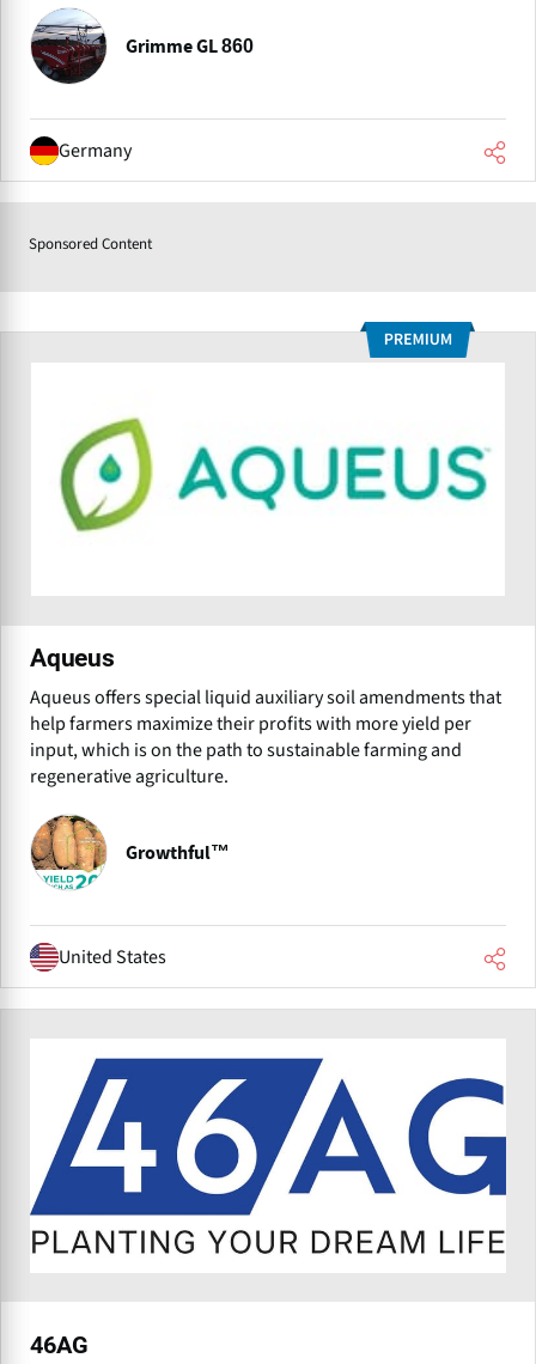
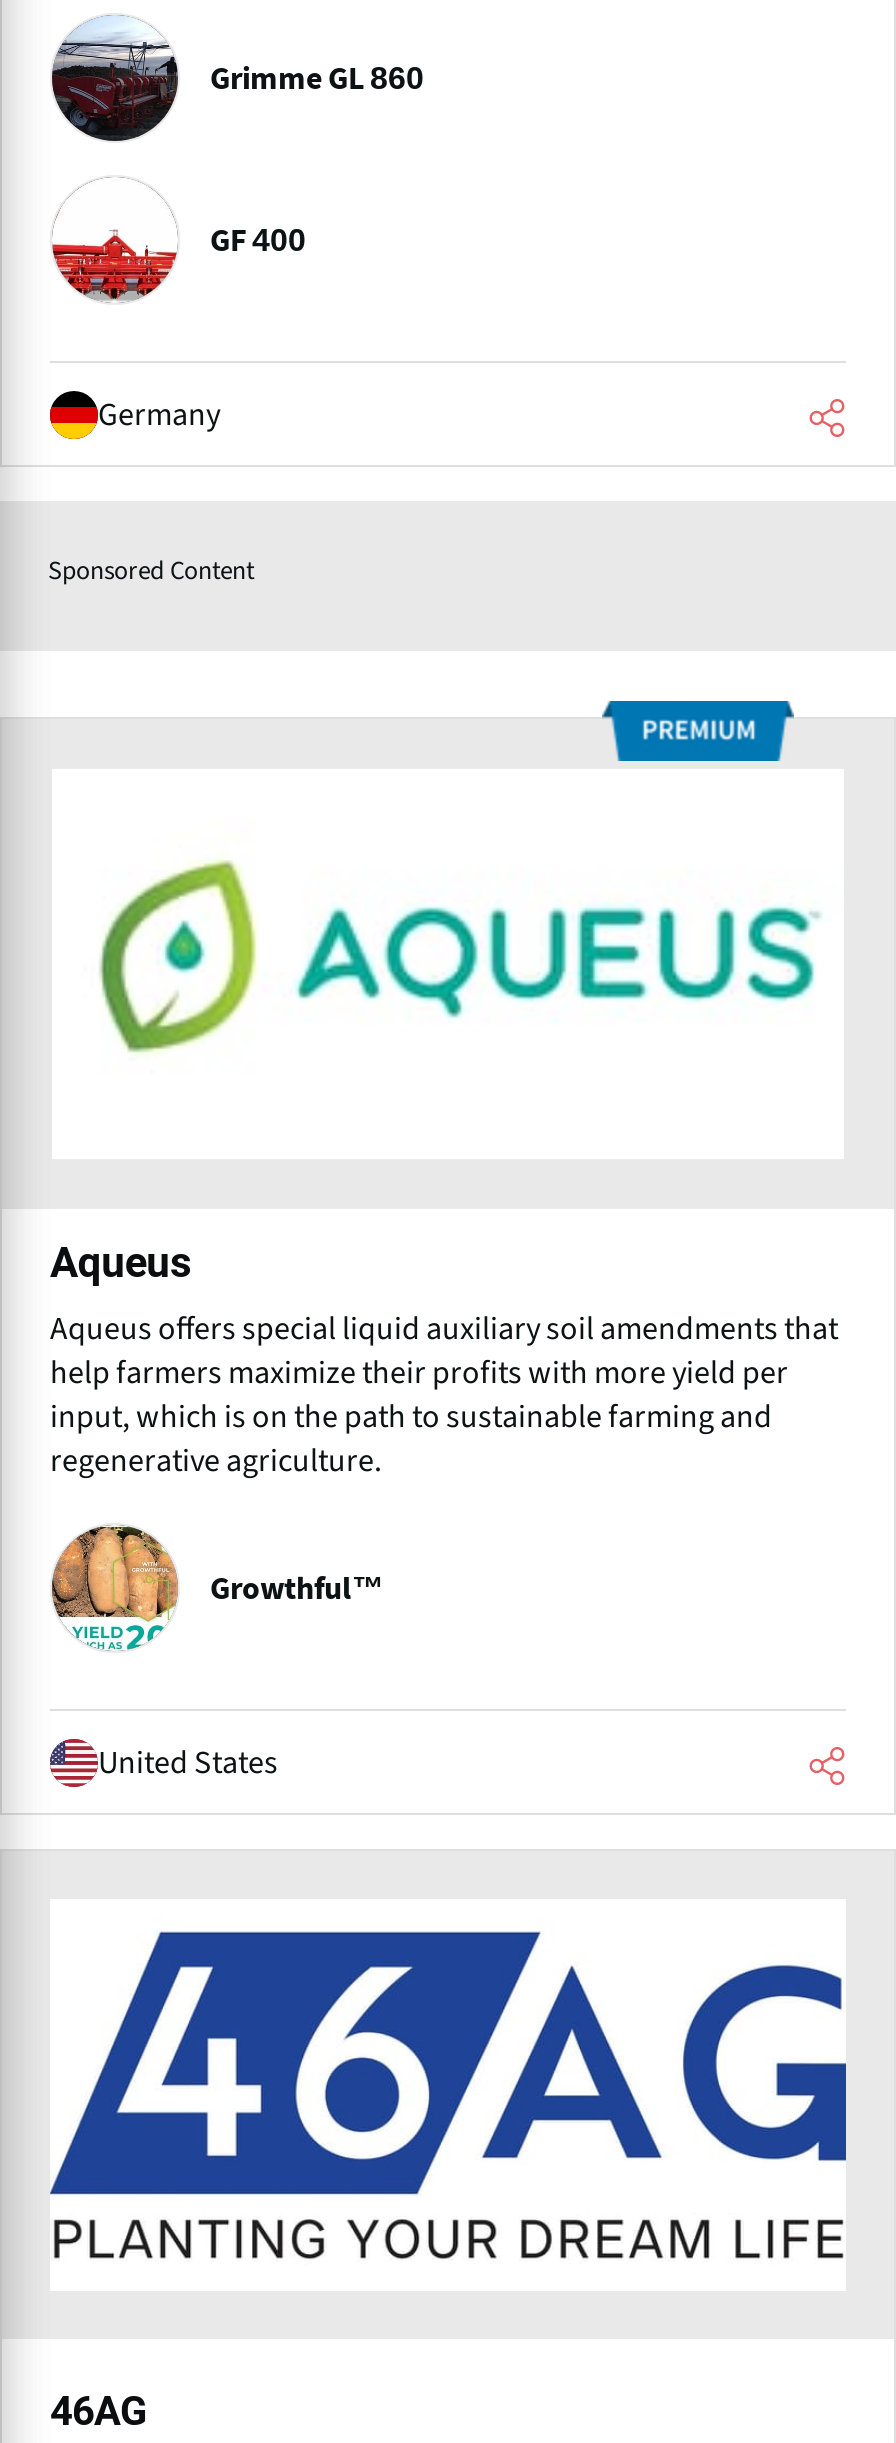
+ [image]
+ GF 400
